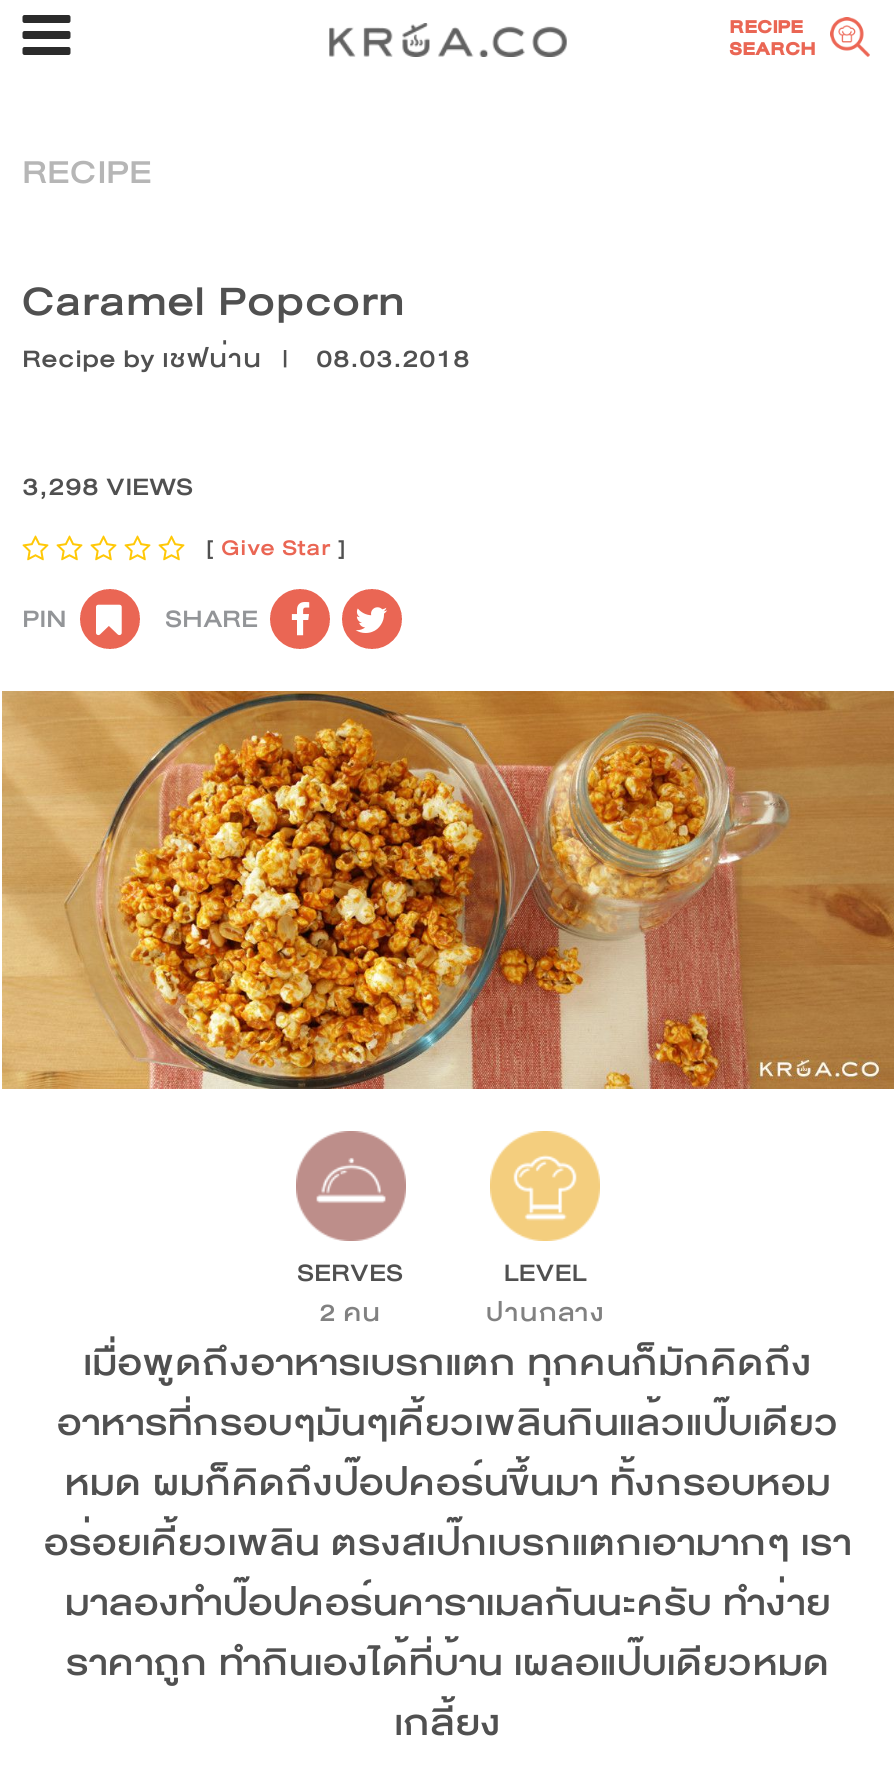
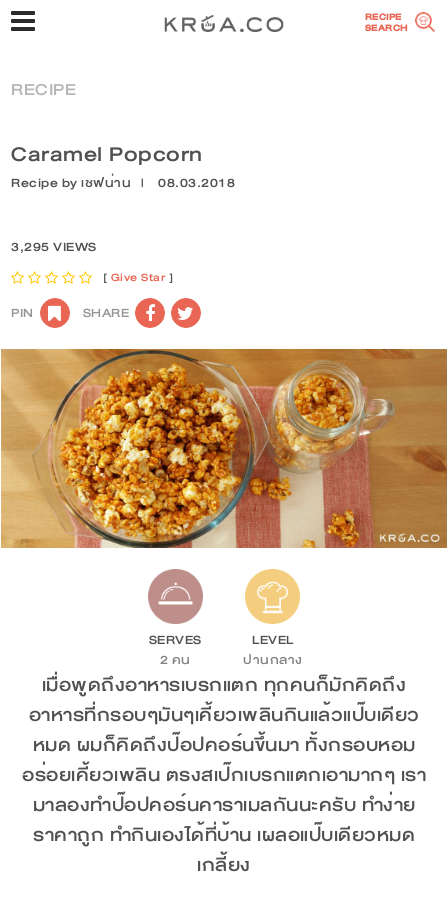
- 3,298 VIEWS
+ 3,295 VIEWS
